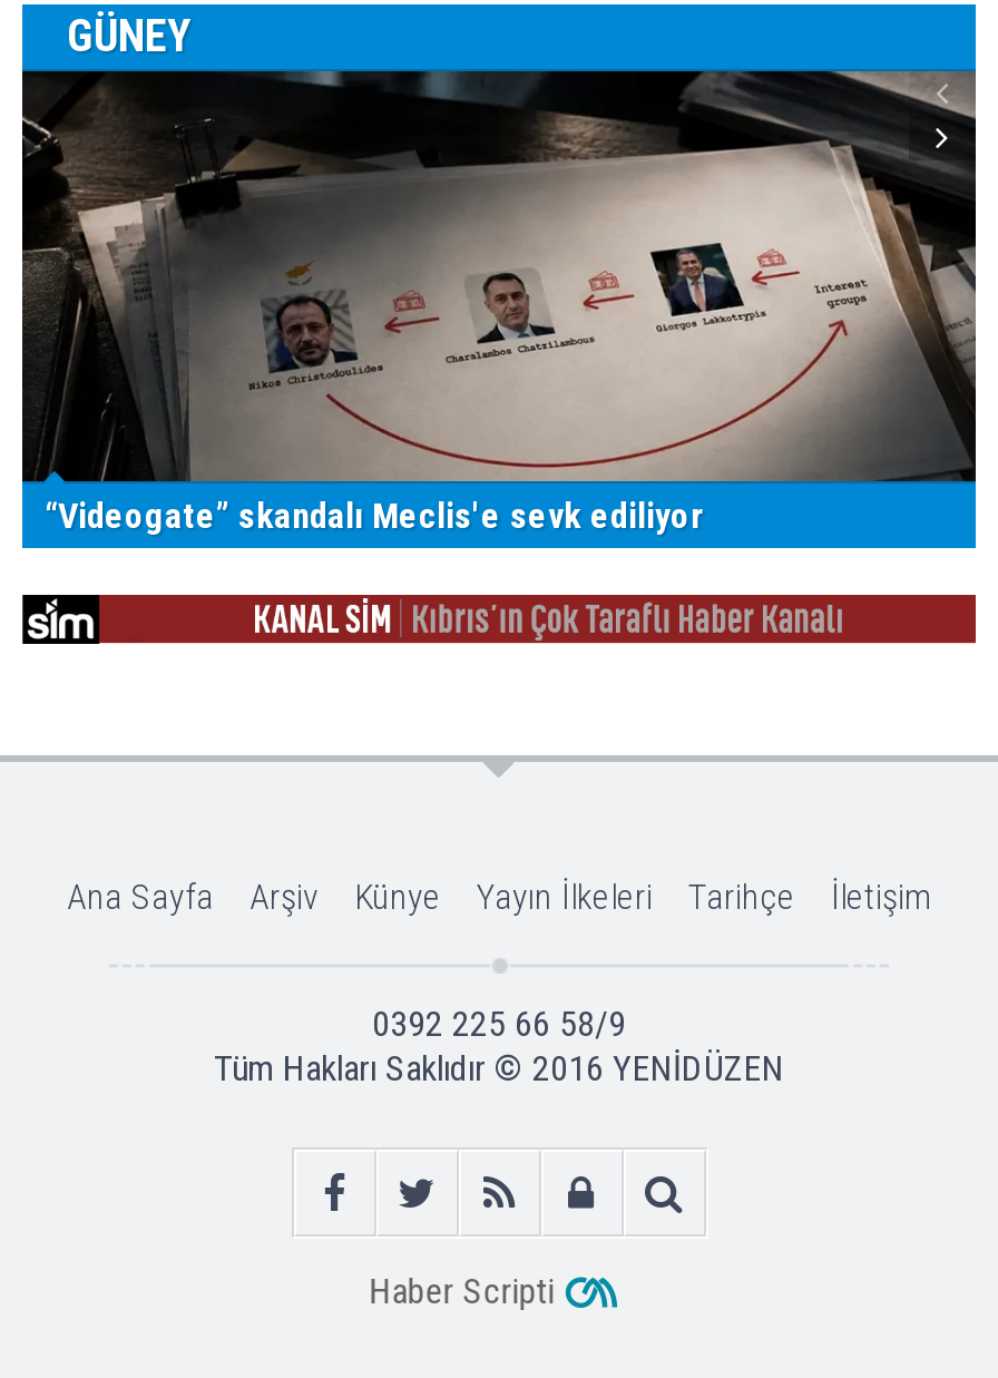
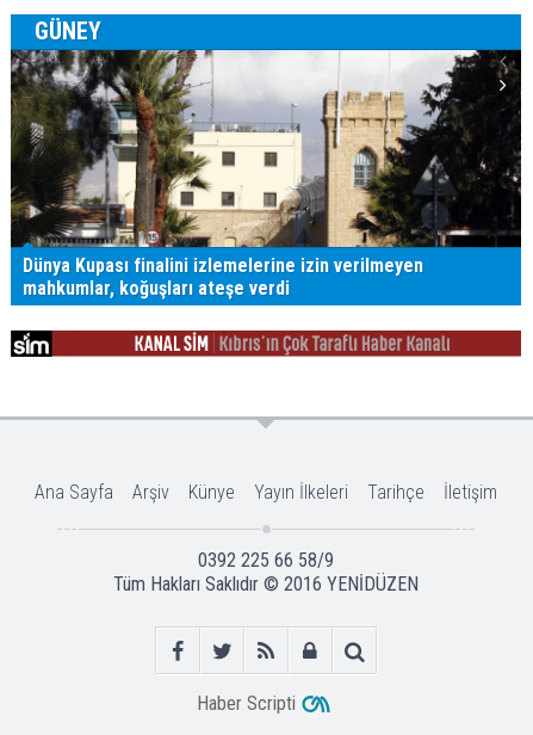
- [image]
- “Videogate” skandalı Meclis'e sevk ediliyor
+ [image]
+ Dünya Kupası finalini izlemelerine izin verilmeyen
+ mahkumlar, koğuşları ateşe verdi
